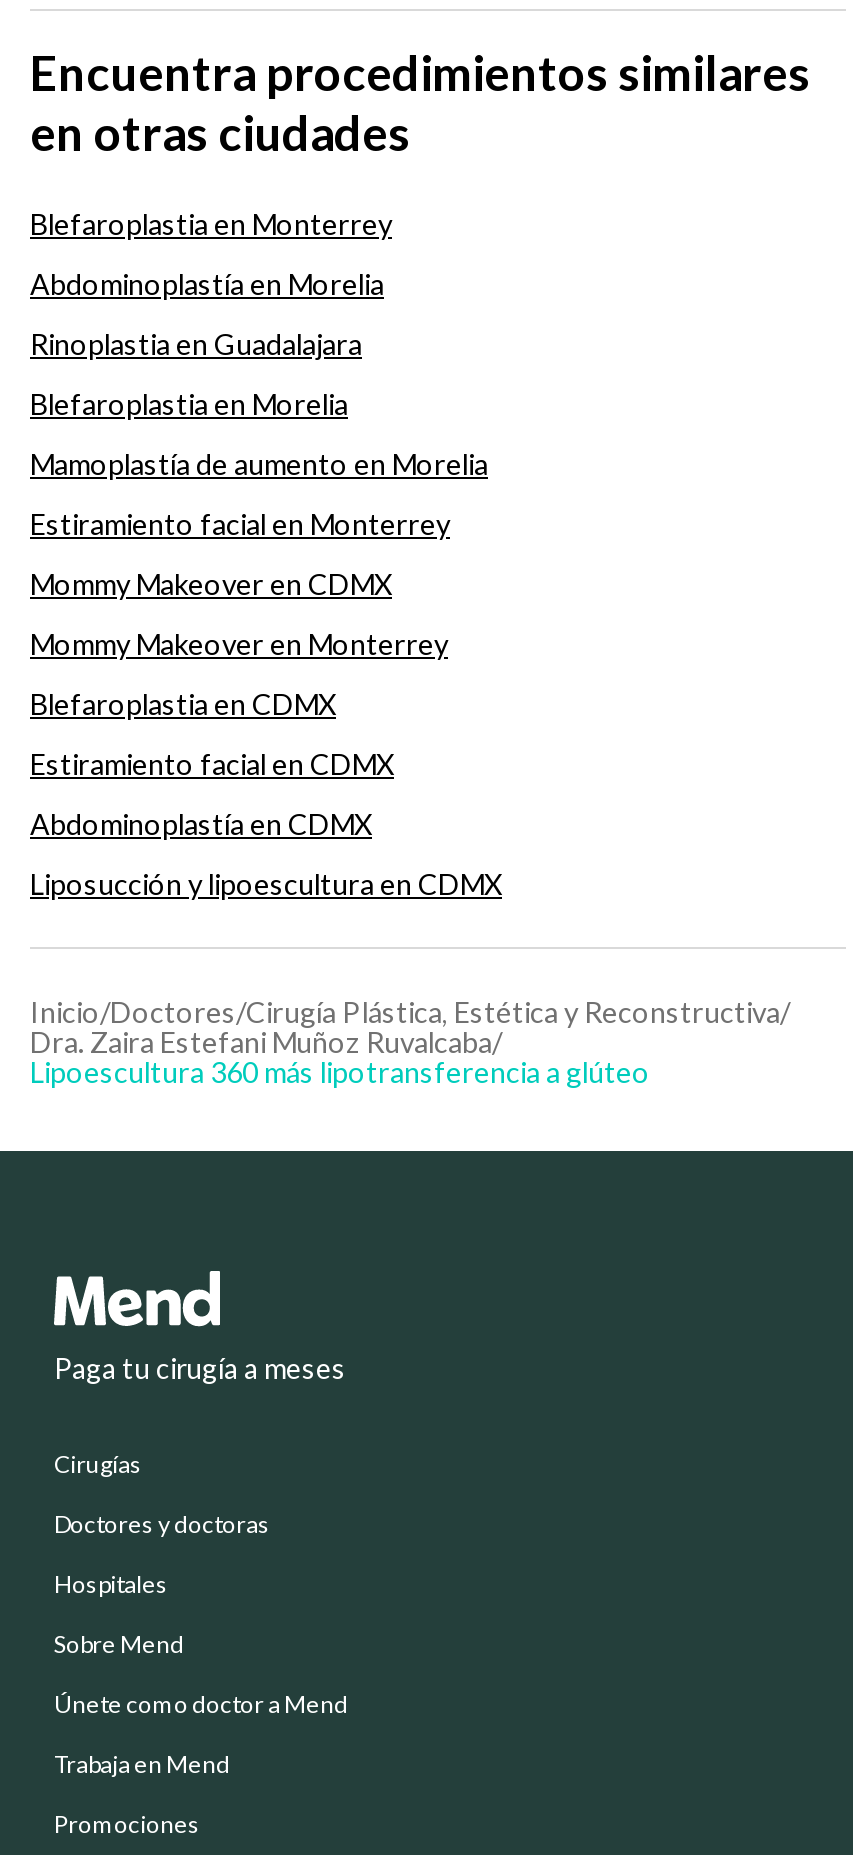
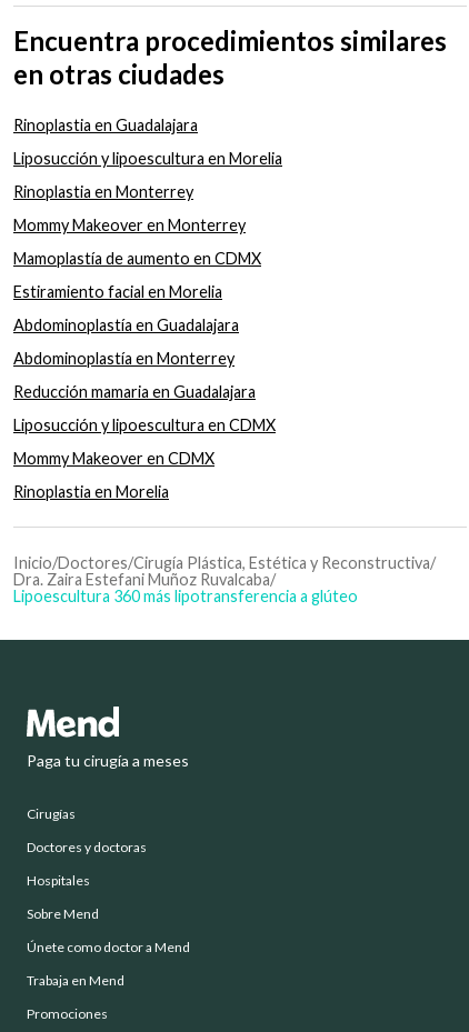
- Blefaroplastia en Monterrey
- Abdominoplastía en Morelia

moved up: Rinoplastia en Guadalajara

- Blefaroplastia en Morelia
- Mamoplastía de aumento en Morelia
- Estiramiento facial en Monterrey
+ Liposucción y lipoescultura en Morelia
+ Rinoplastia en Monterrey

moved down: Mommy Makeover en CDMX

moved up: Mommy Makeover en Monterrey

- Blefaroplastia en CDMX
- Estiramiento facial en CDMX
- Abdominoplastía en CDMX
+ Mamoplastía de aumento en CDMX
+ Estiramiento facial en Morelia
+ Abdominoplastía en Guadalajara
+ Abdominoplastía en Monterrey
+ Reducción mamaria en Guadalajara

moved up: Liposucción y lipoescultura en CDMX

+ Rinoplastia en Morelia
